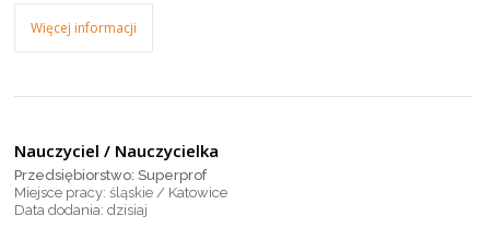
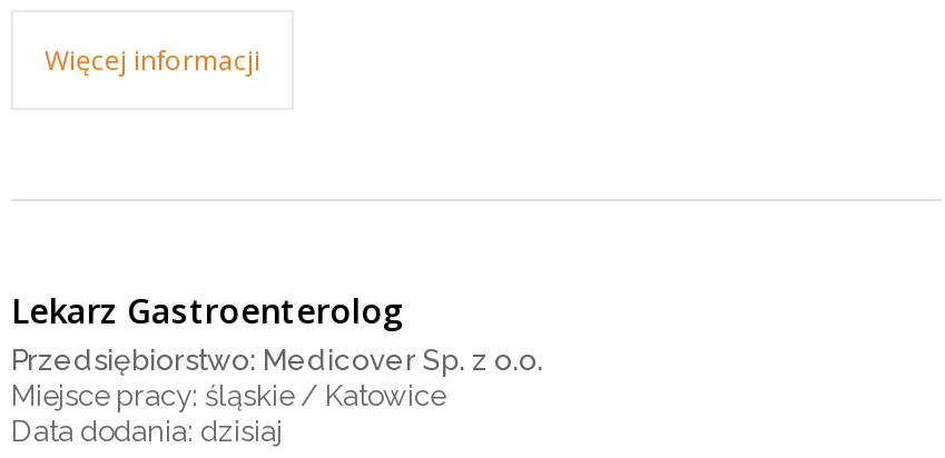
- Nauczyciel / Nauczycielka
- Przedsiębiorstwo: Superprof
+ Lekarz Gastroenterolog
+ Przedsiębiorstwo: Medicover Sp. z o.o.
